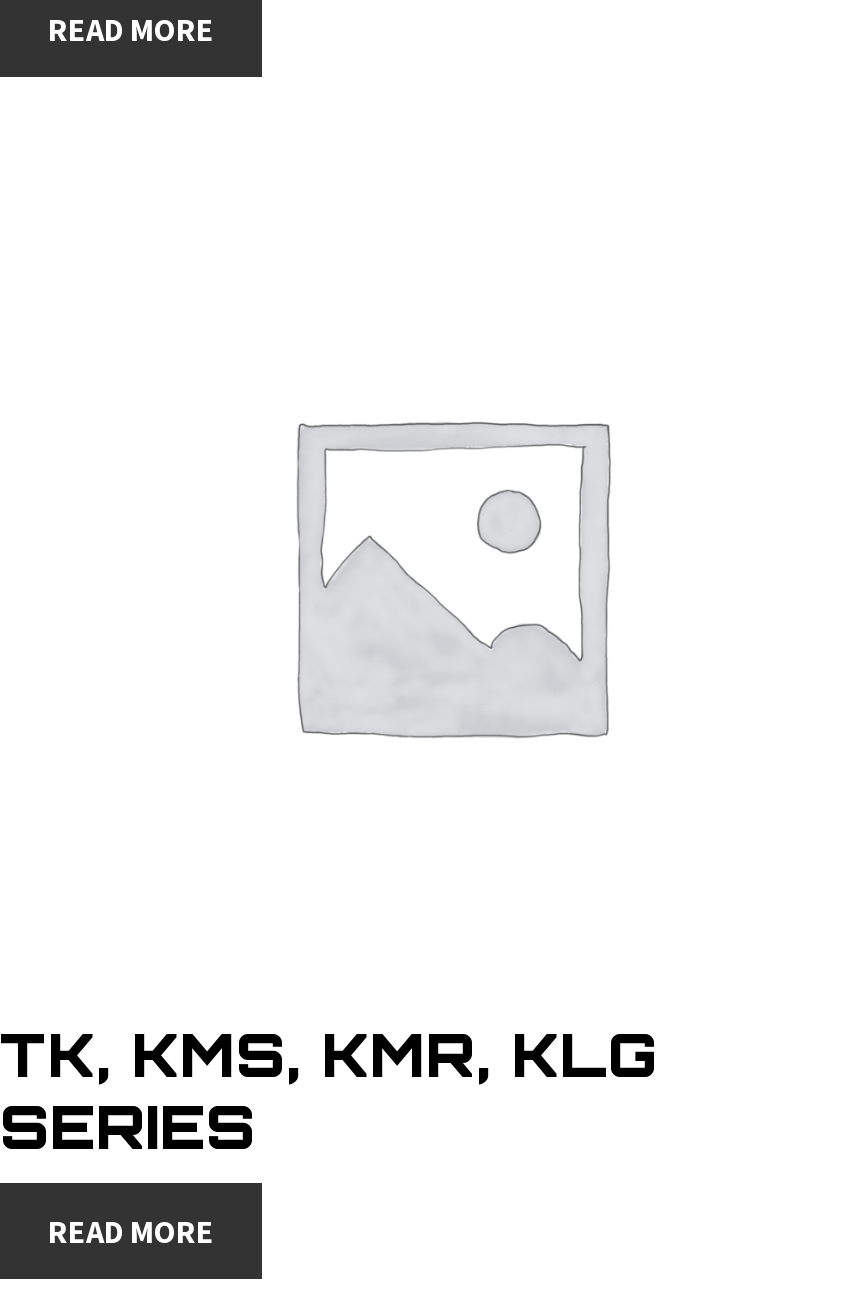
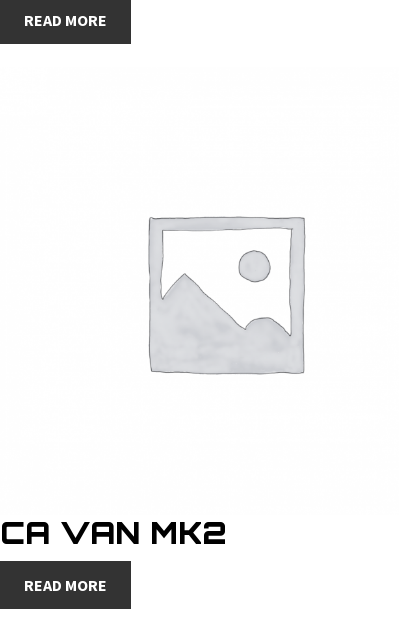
- TK, KMS, KMR, KLG
- SERIES
+ CA VAN MK2
